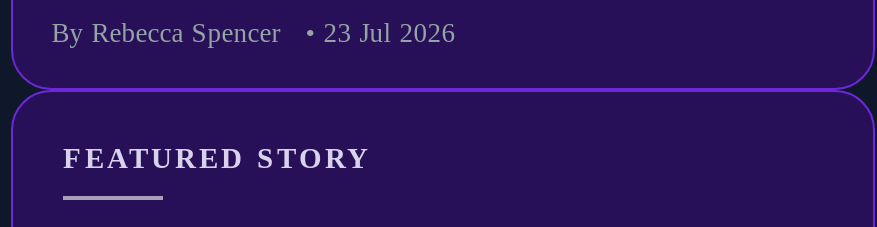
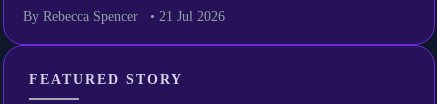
- By Rebecca Spencer • 23 Jul 2026
+ By Rebecca Spencer • 21 Jul 2026
